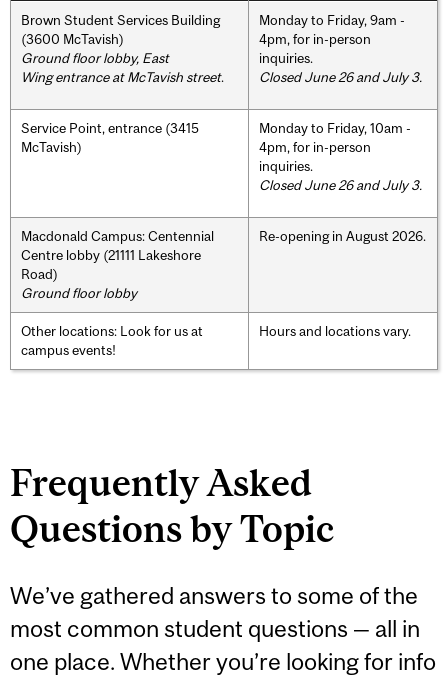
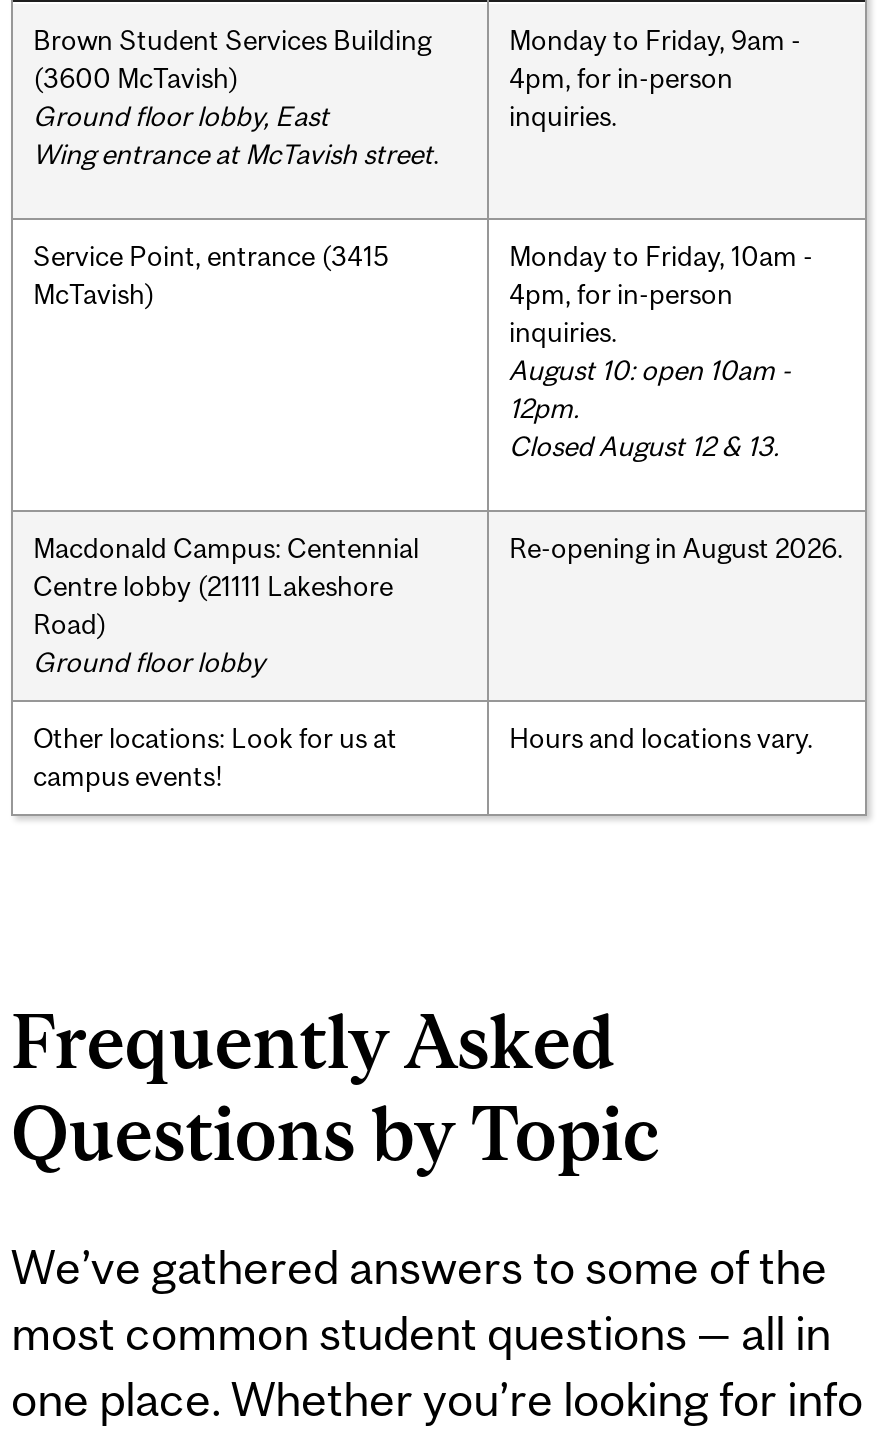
- Closed June 26 and July 3.

- Closed June 26 and July 3.
+ August 10: open 10am -
+ 12pm.
+ Closed August 12 & 13.
